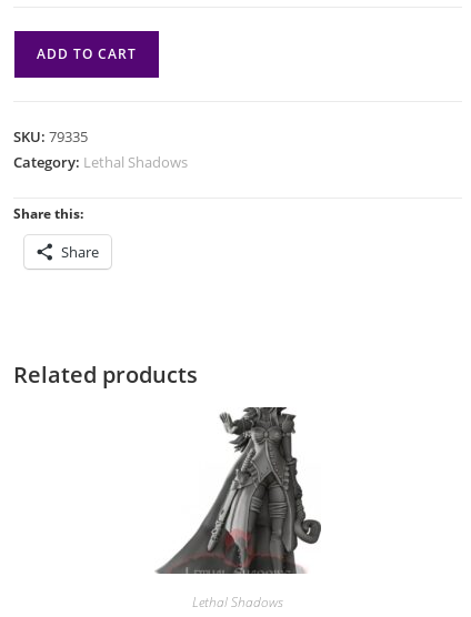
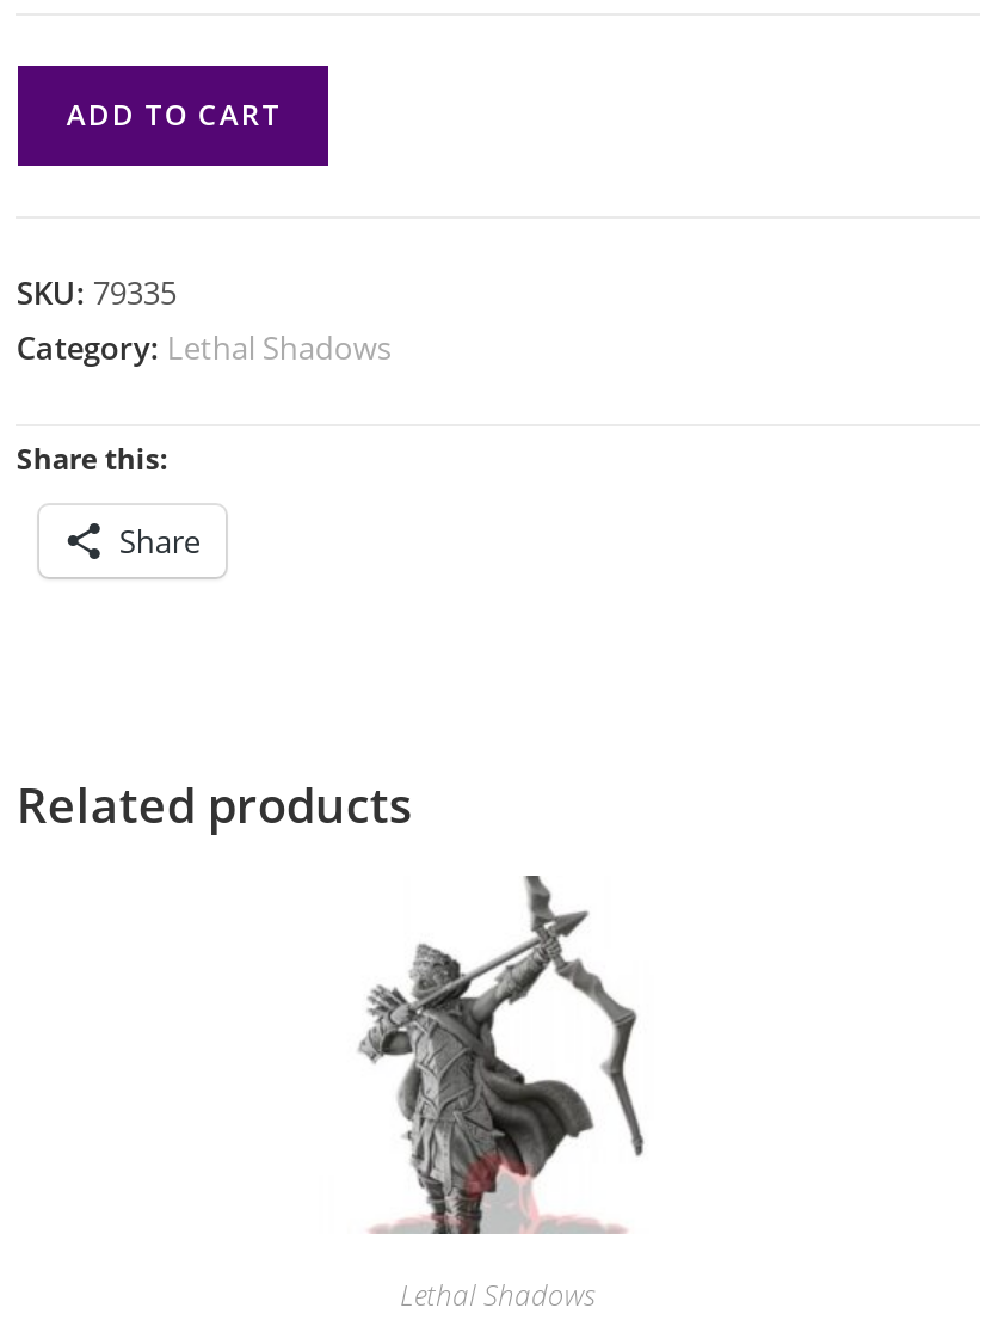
- [image]
+ [image]
